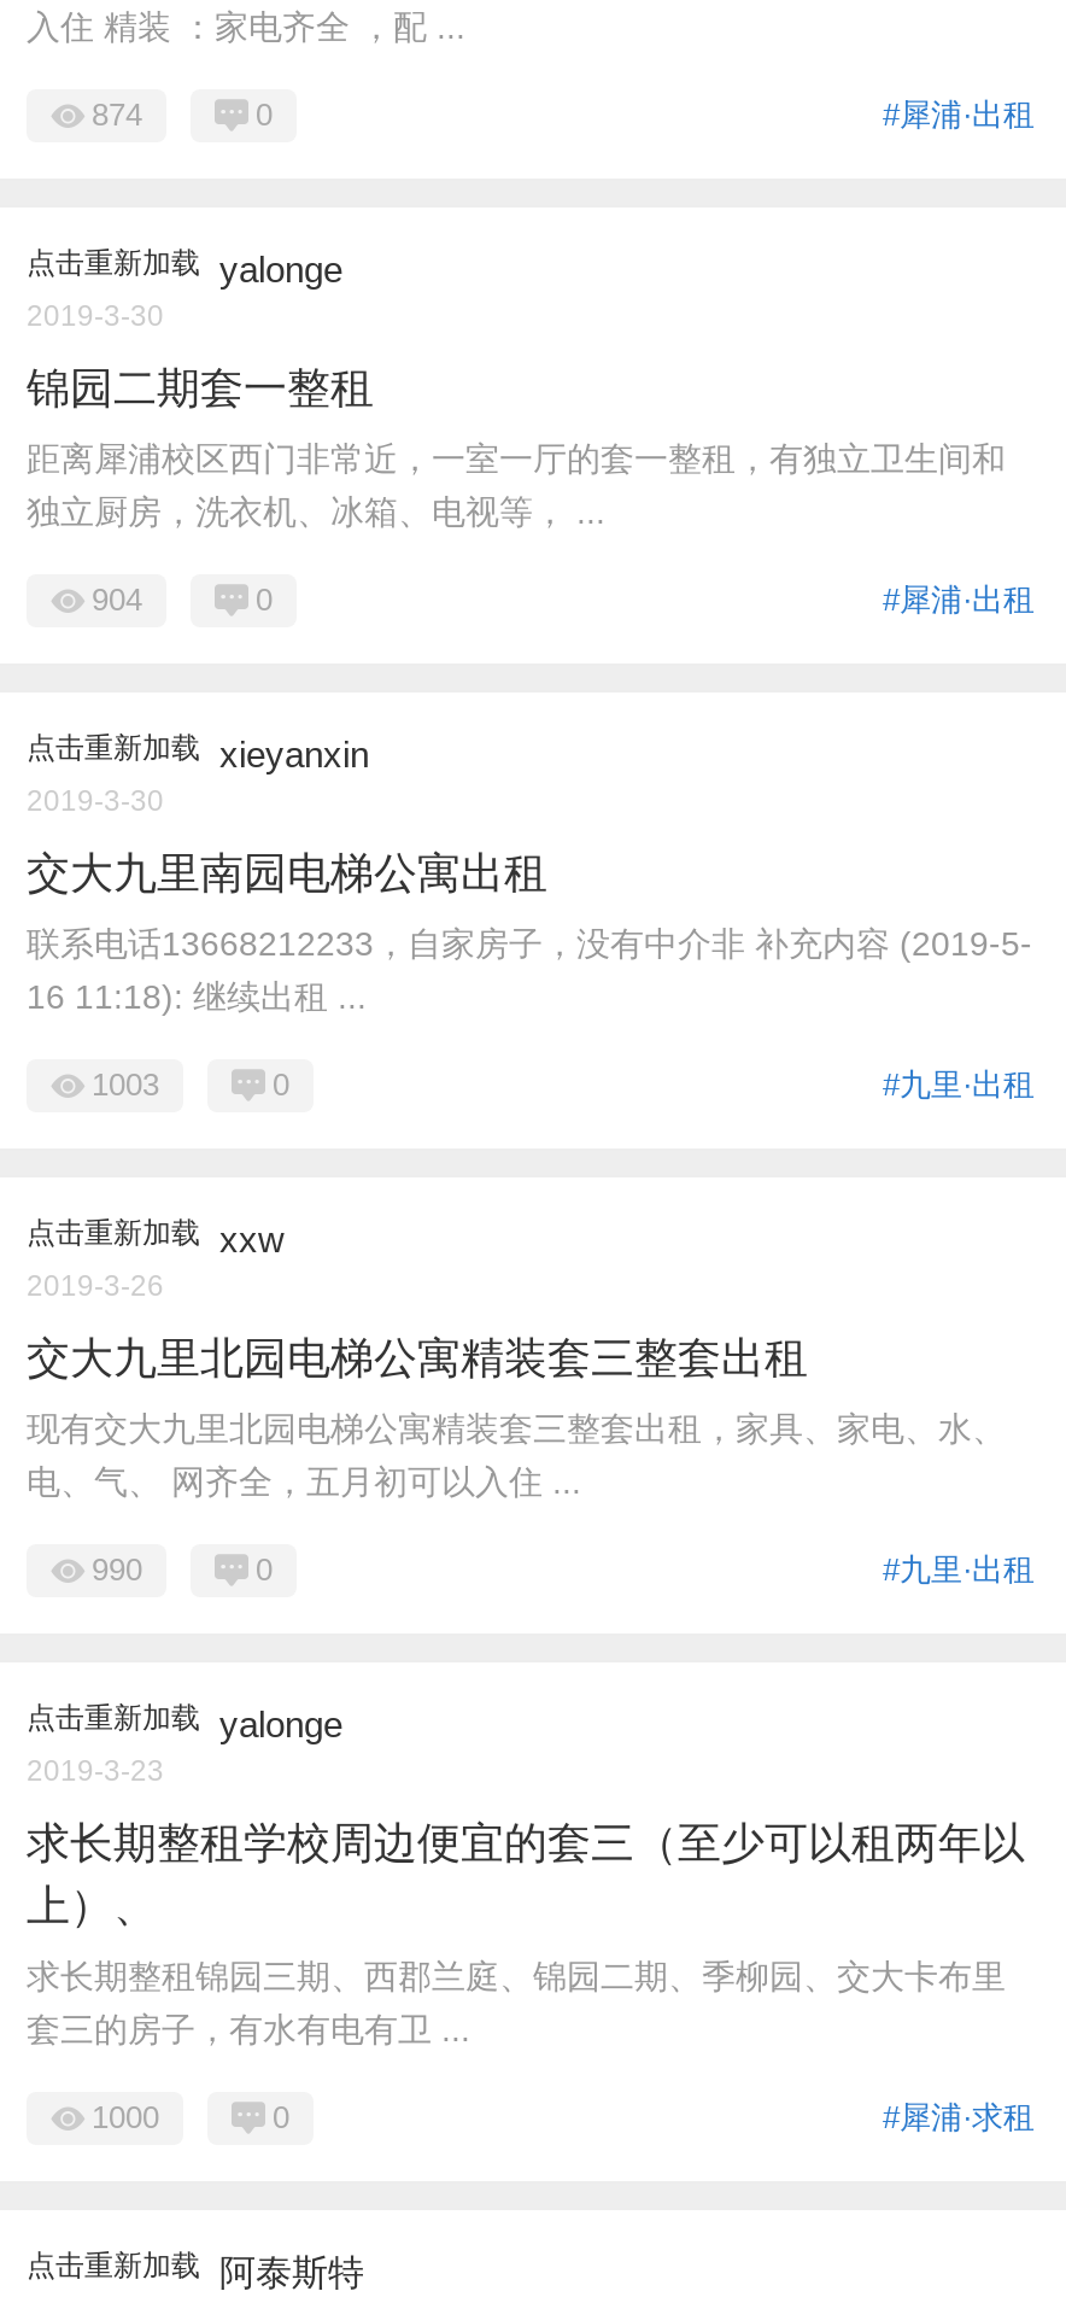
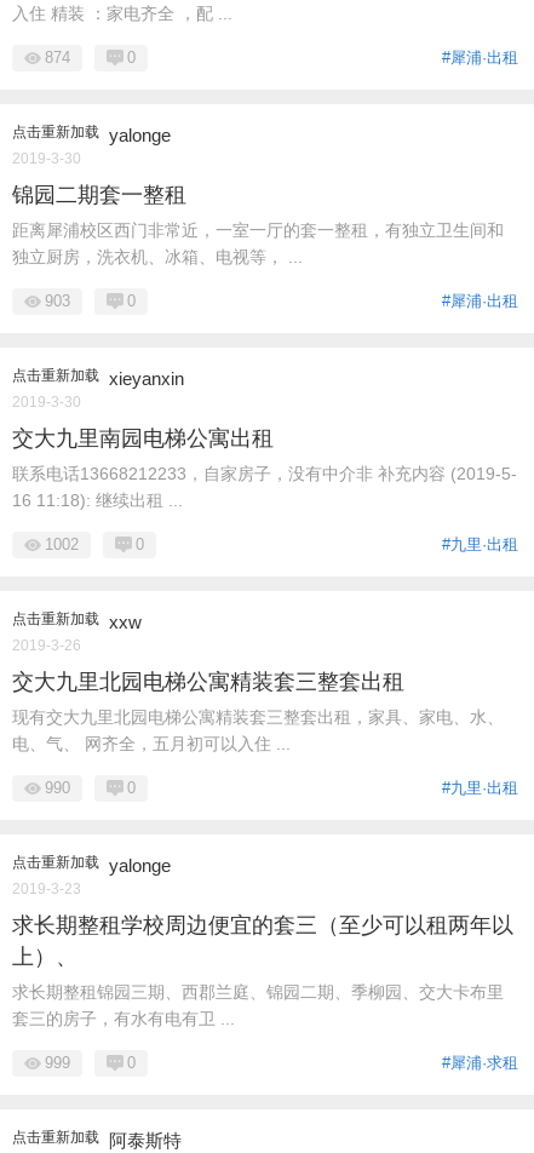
- 904
+ 903

- 1003
+ 1002

- 1000
+ 999
